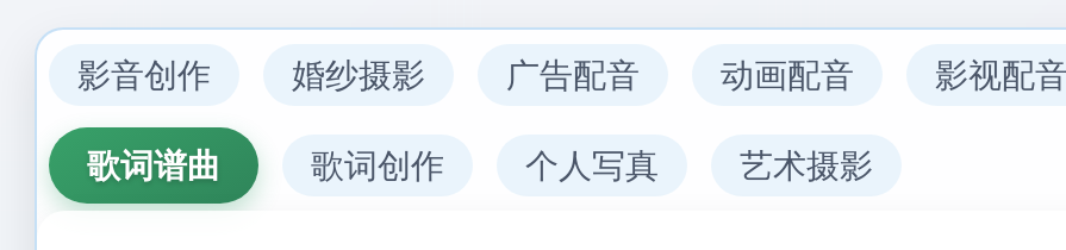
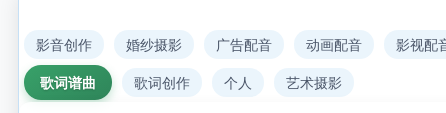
- 个人写真
+ 个人
